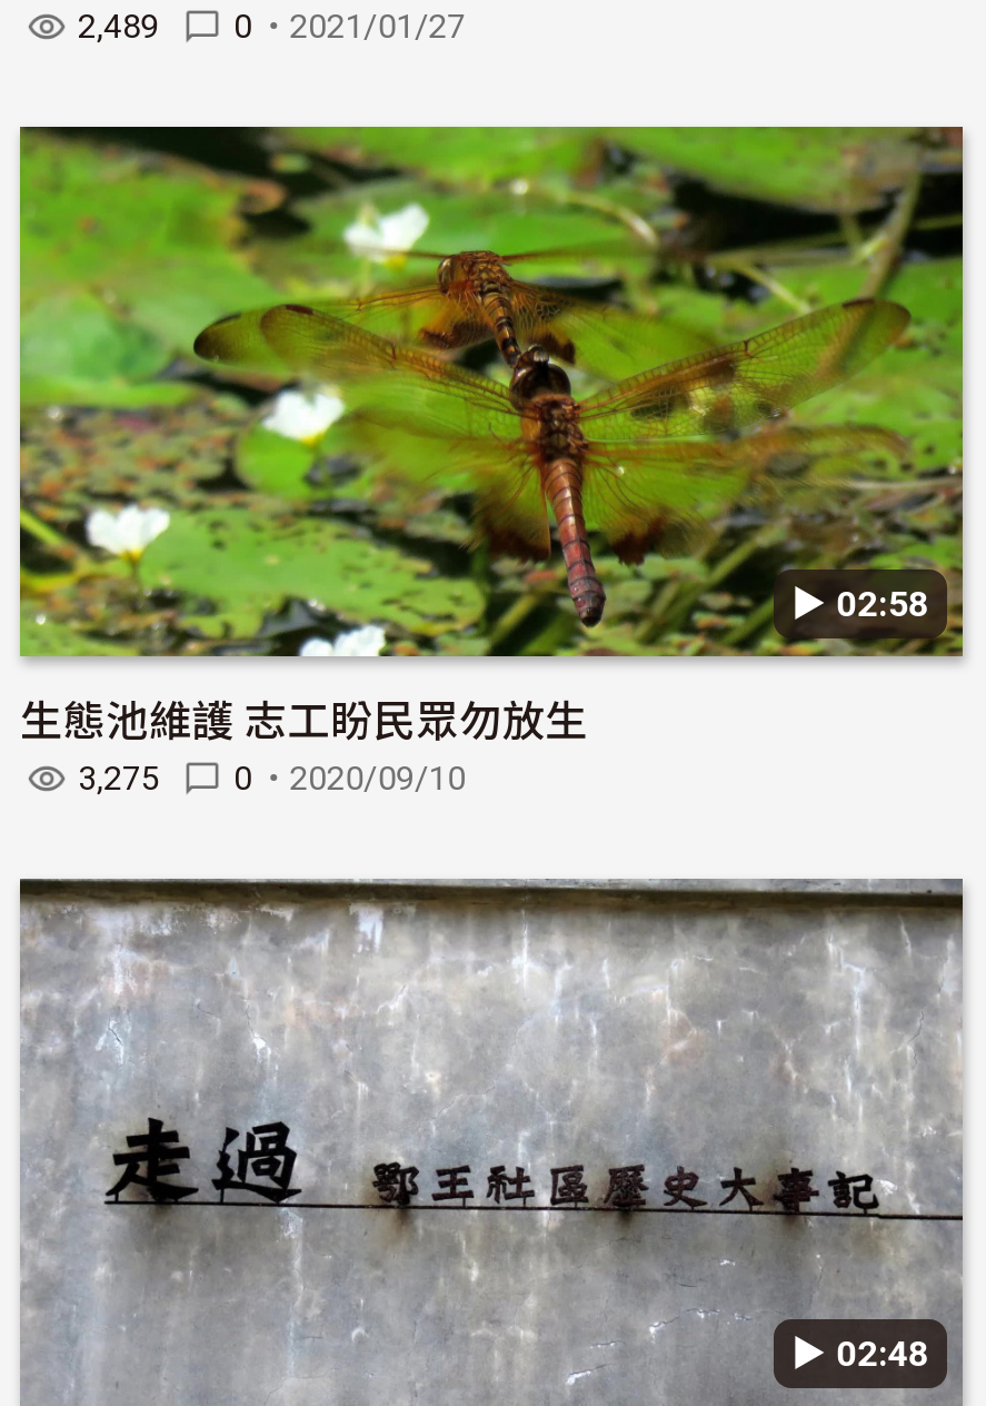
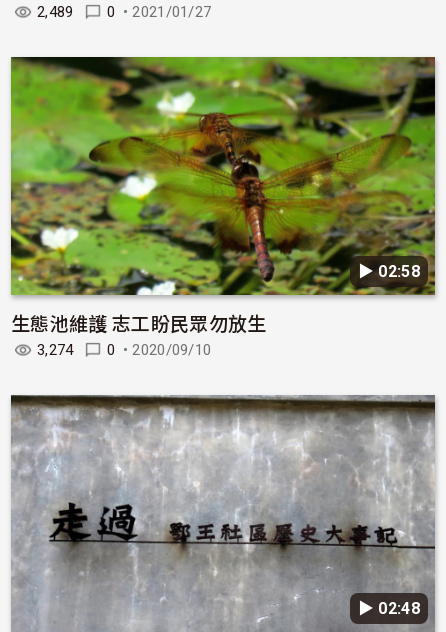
- 3,275 0 • 2020/09/10
+ 3,274 0 • 2020/09/10
